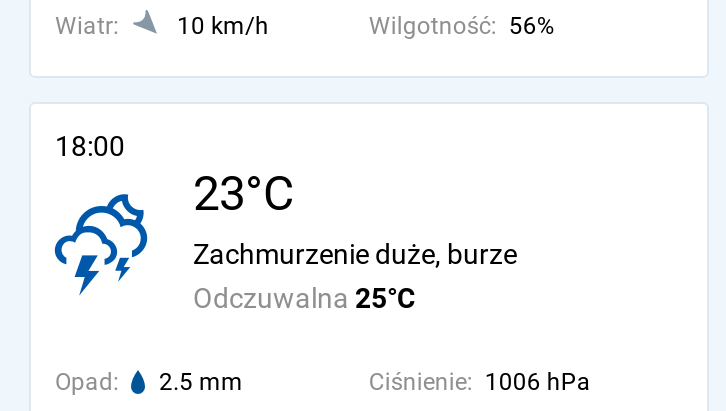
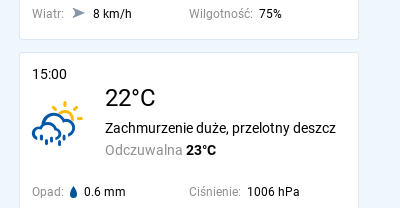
- 10 km/h
- Wilgotność: 56%
+ 8 km/h
+ Wilgotność: 75%

- [image]
- 18:00
- 23°C
+ [image]
+ 15:00
+ 22°C

- Zachmurzenie duże, burze
+ Zachmurzenie duże, przelotny deszcz

- Odczuwalna 25°C
+ Odczuwalna 23°C

- Opad: 2.5 mm
+ Opad: 0.6 mm
